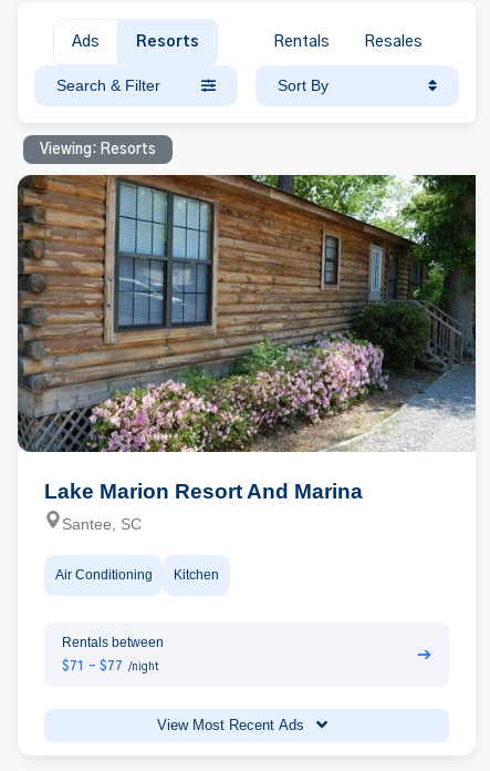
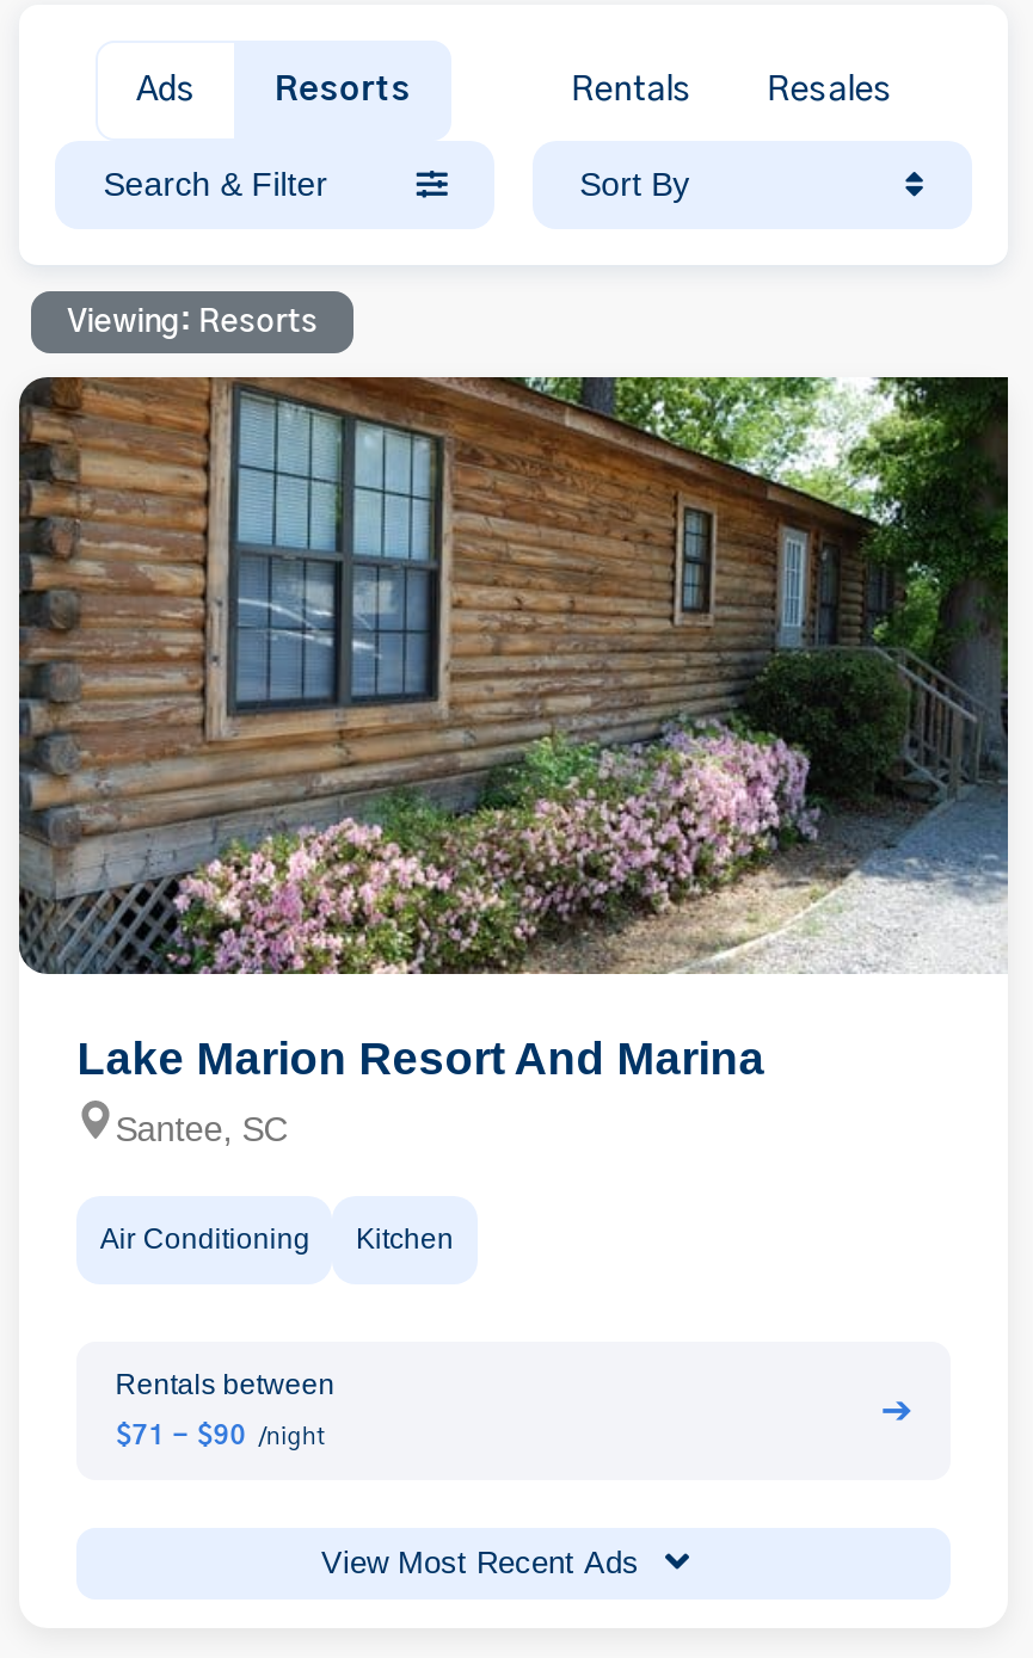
- $71 - $77 /night
+ $71 - $90 /night
